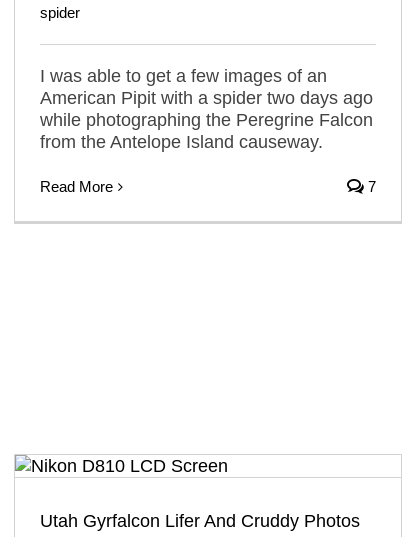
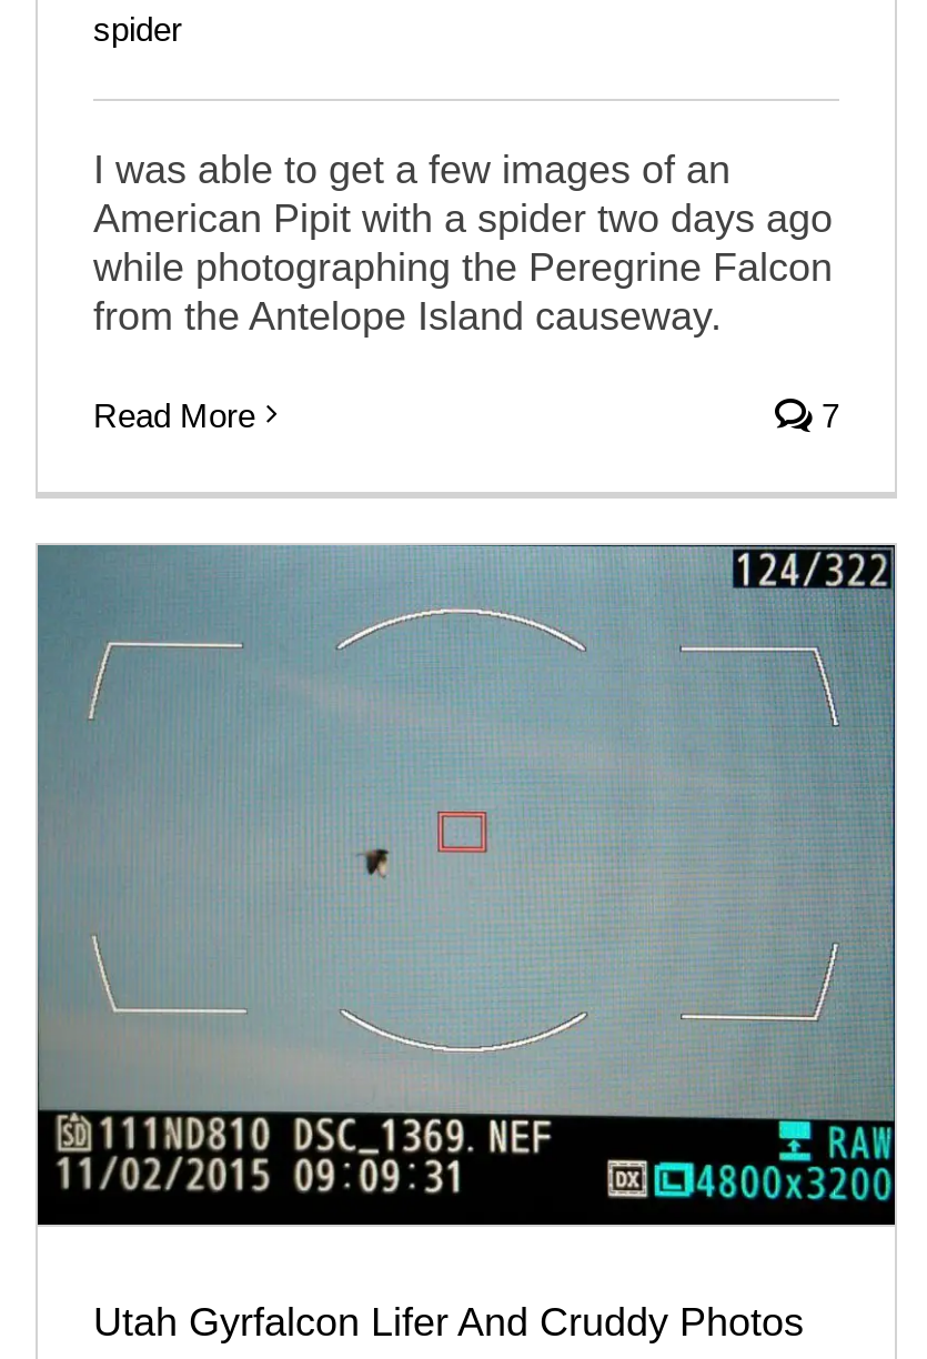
+ [image]
